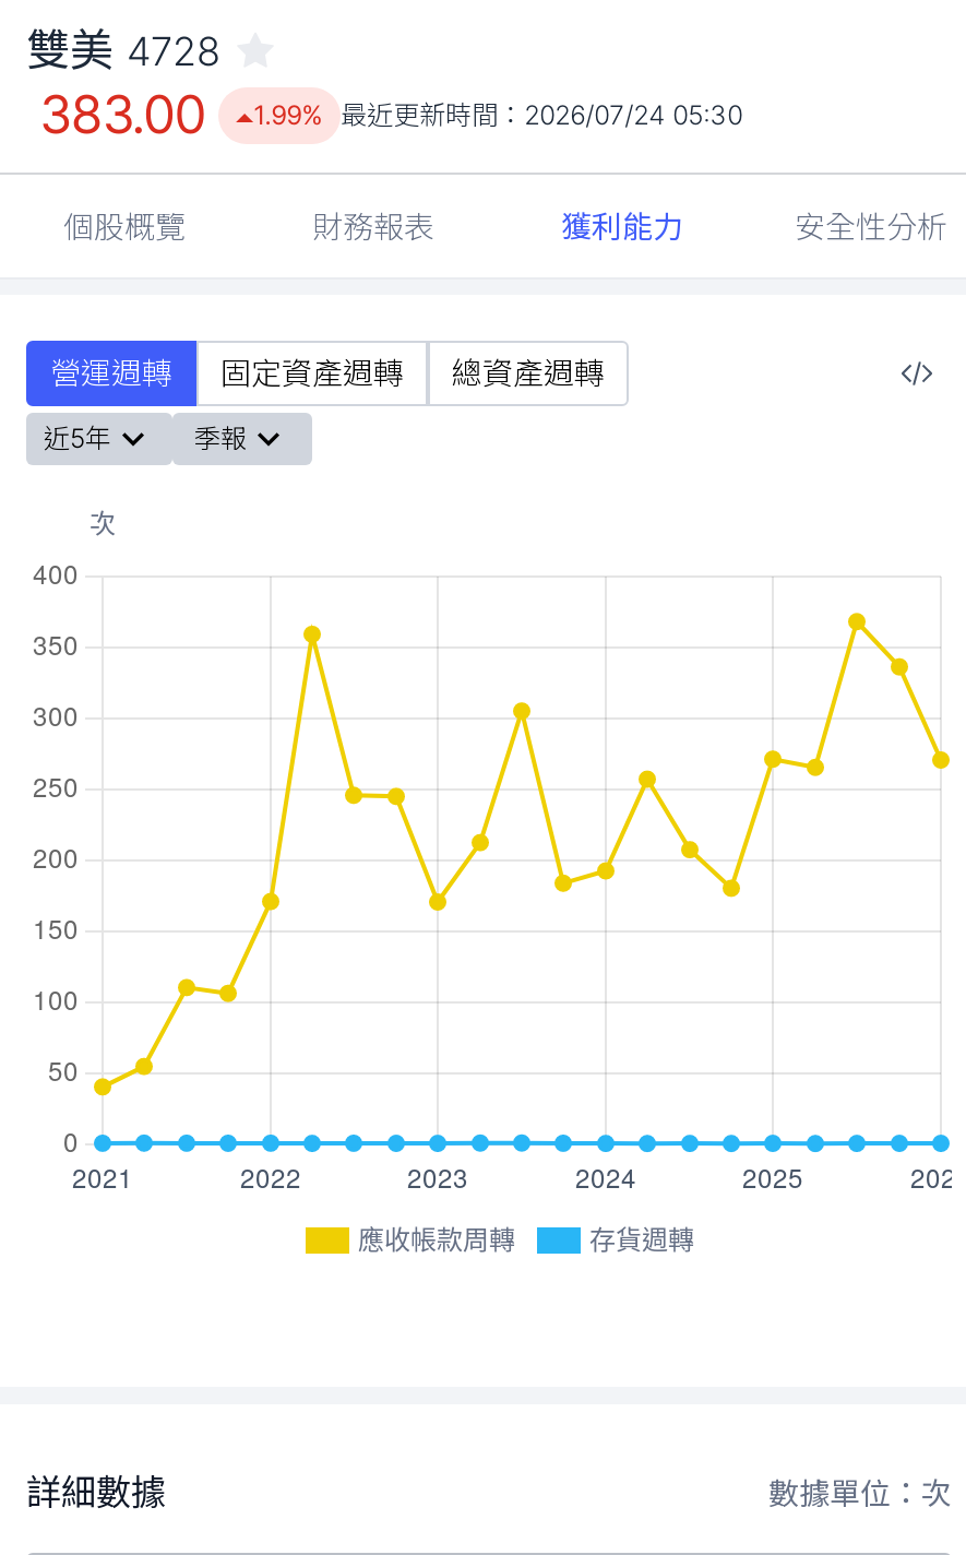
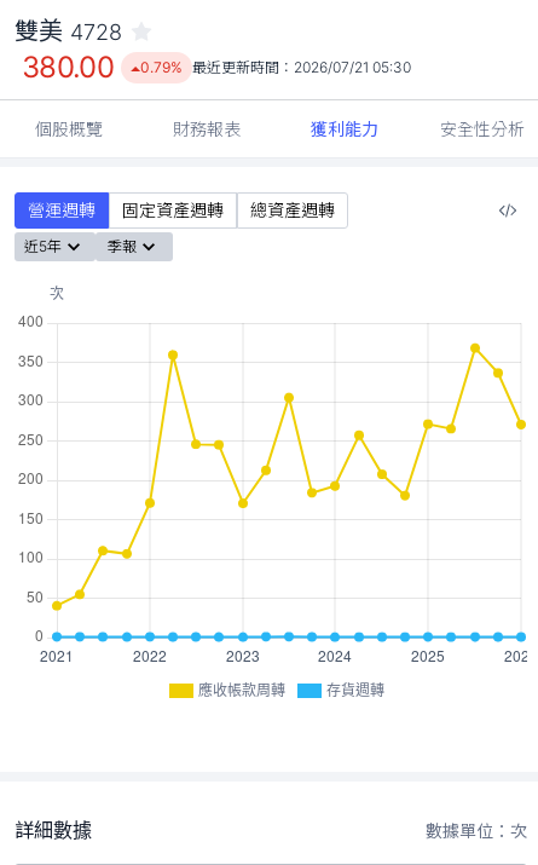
- 383.00
+ 380.00

- 1.99% 最近更新時間：2026/07/24 05:30
+ 0.79% 最近更新時間：2026/07/21 05:30
